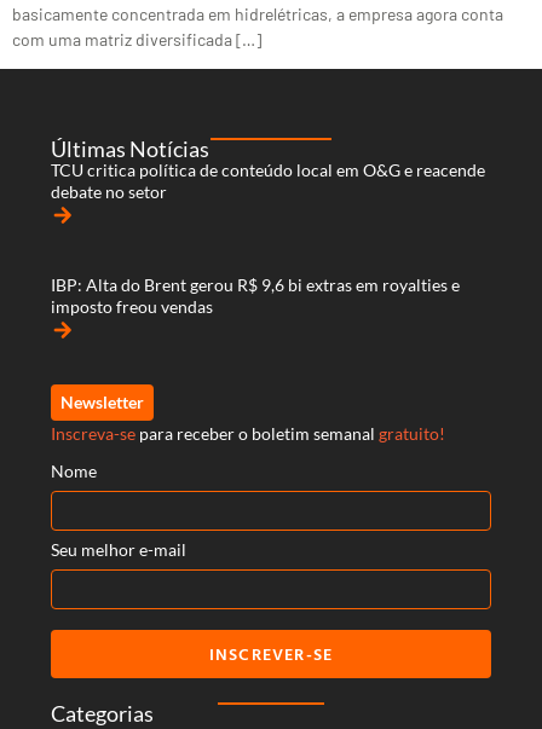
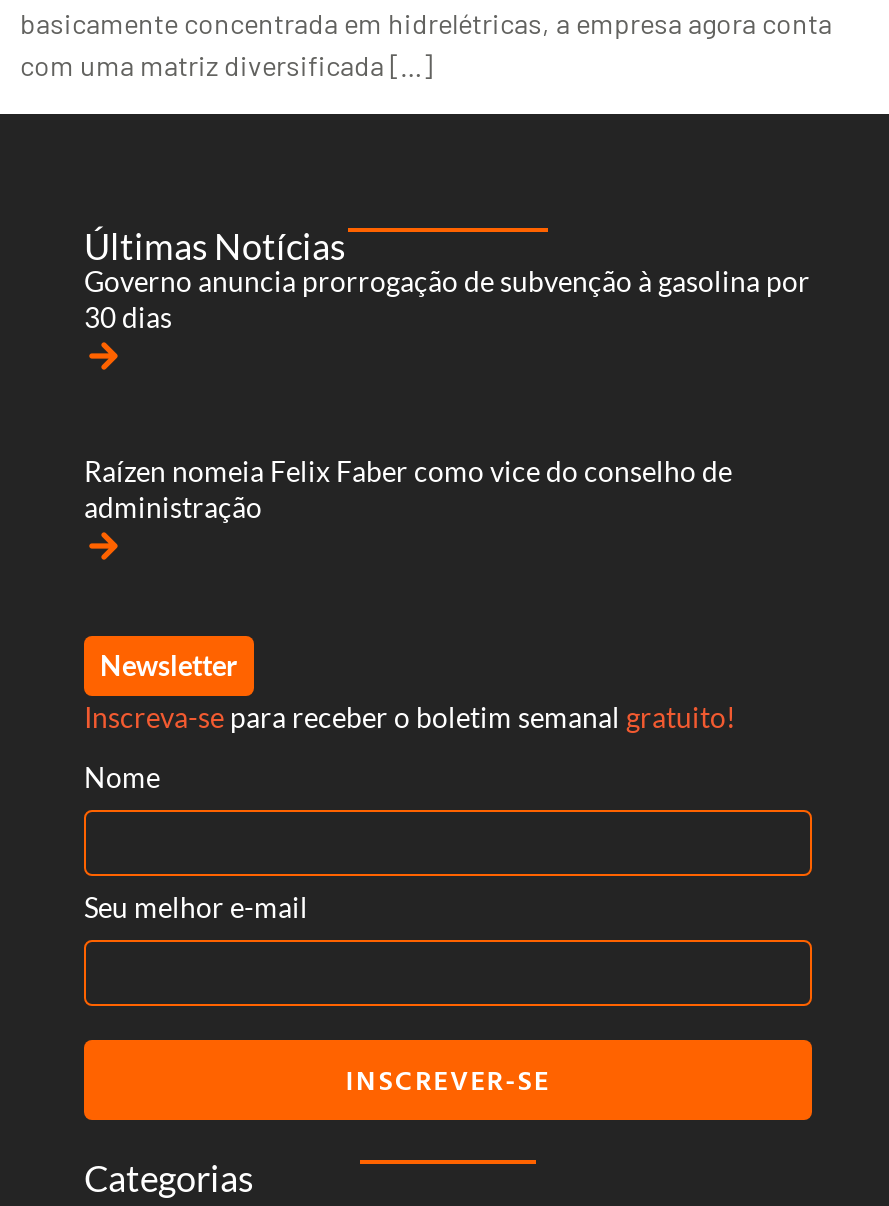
- TCU critica política de conteúdo local em O&G e reacende
- debate no setor
+ Governo anuncia prorrogação de subvenção à gasolina por
+ 30 dias

- IBP: Alta do Brent gerou R$ 9,6 bi extras em royalties e
- imposto freou vendas
+ Raízen nomeia Felix Faber como vice do conselho de
+ administração
